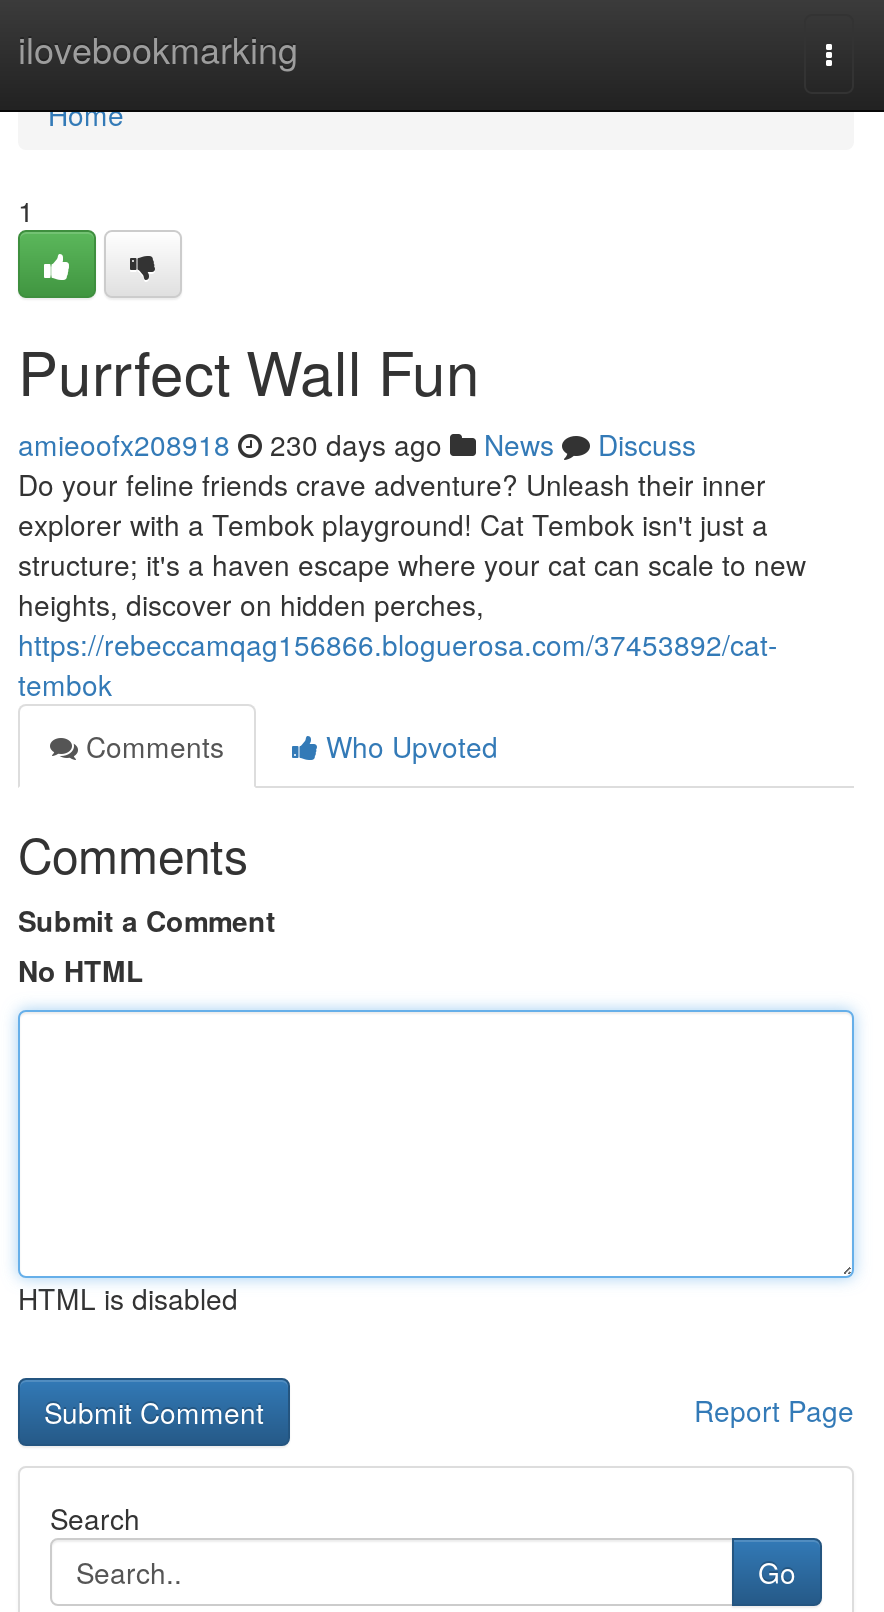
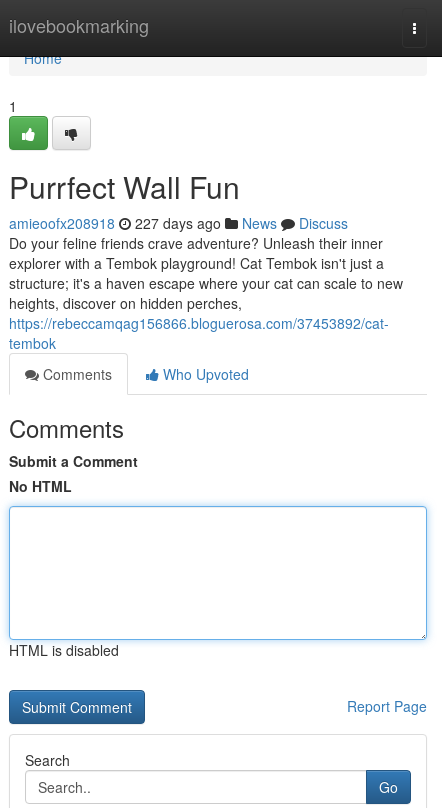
- amieoofx208918 230 days ago News Discuss
+ amieoofx208918 227 days ago News Discuss
